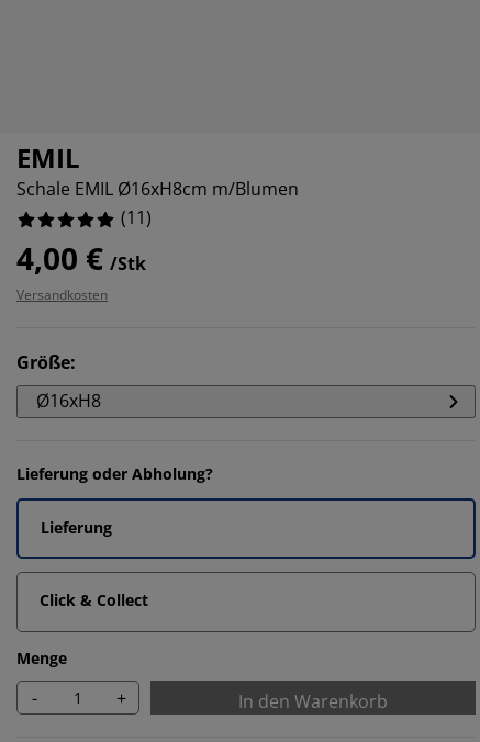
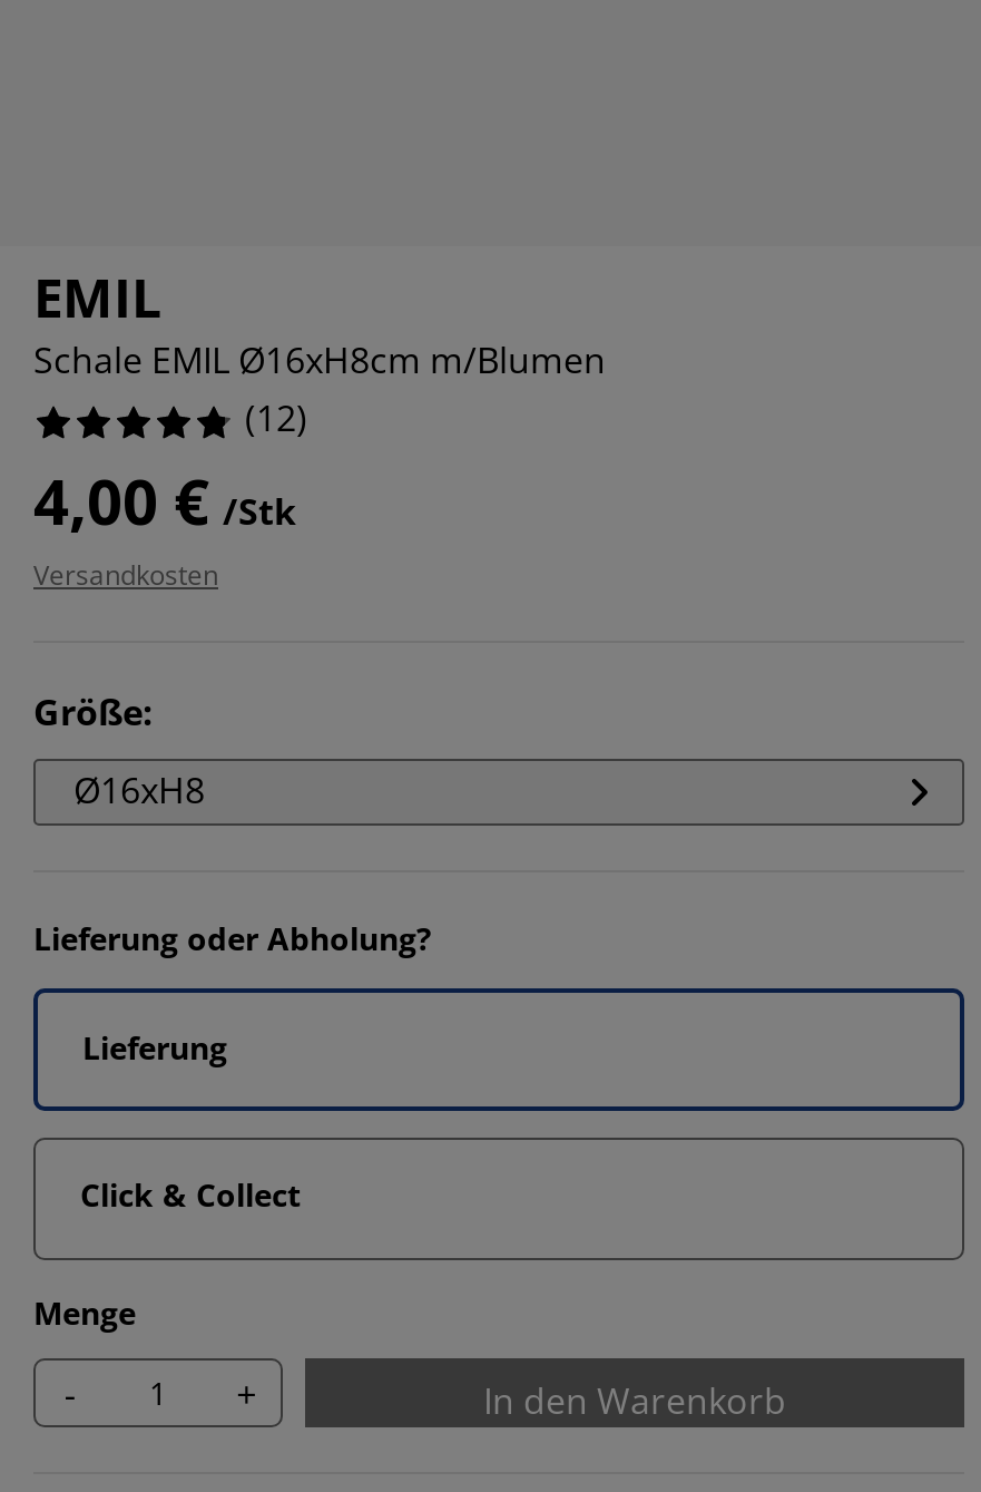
- (11)
+ (12)
